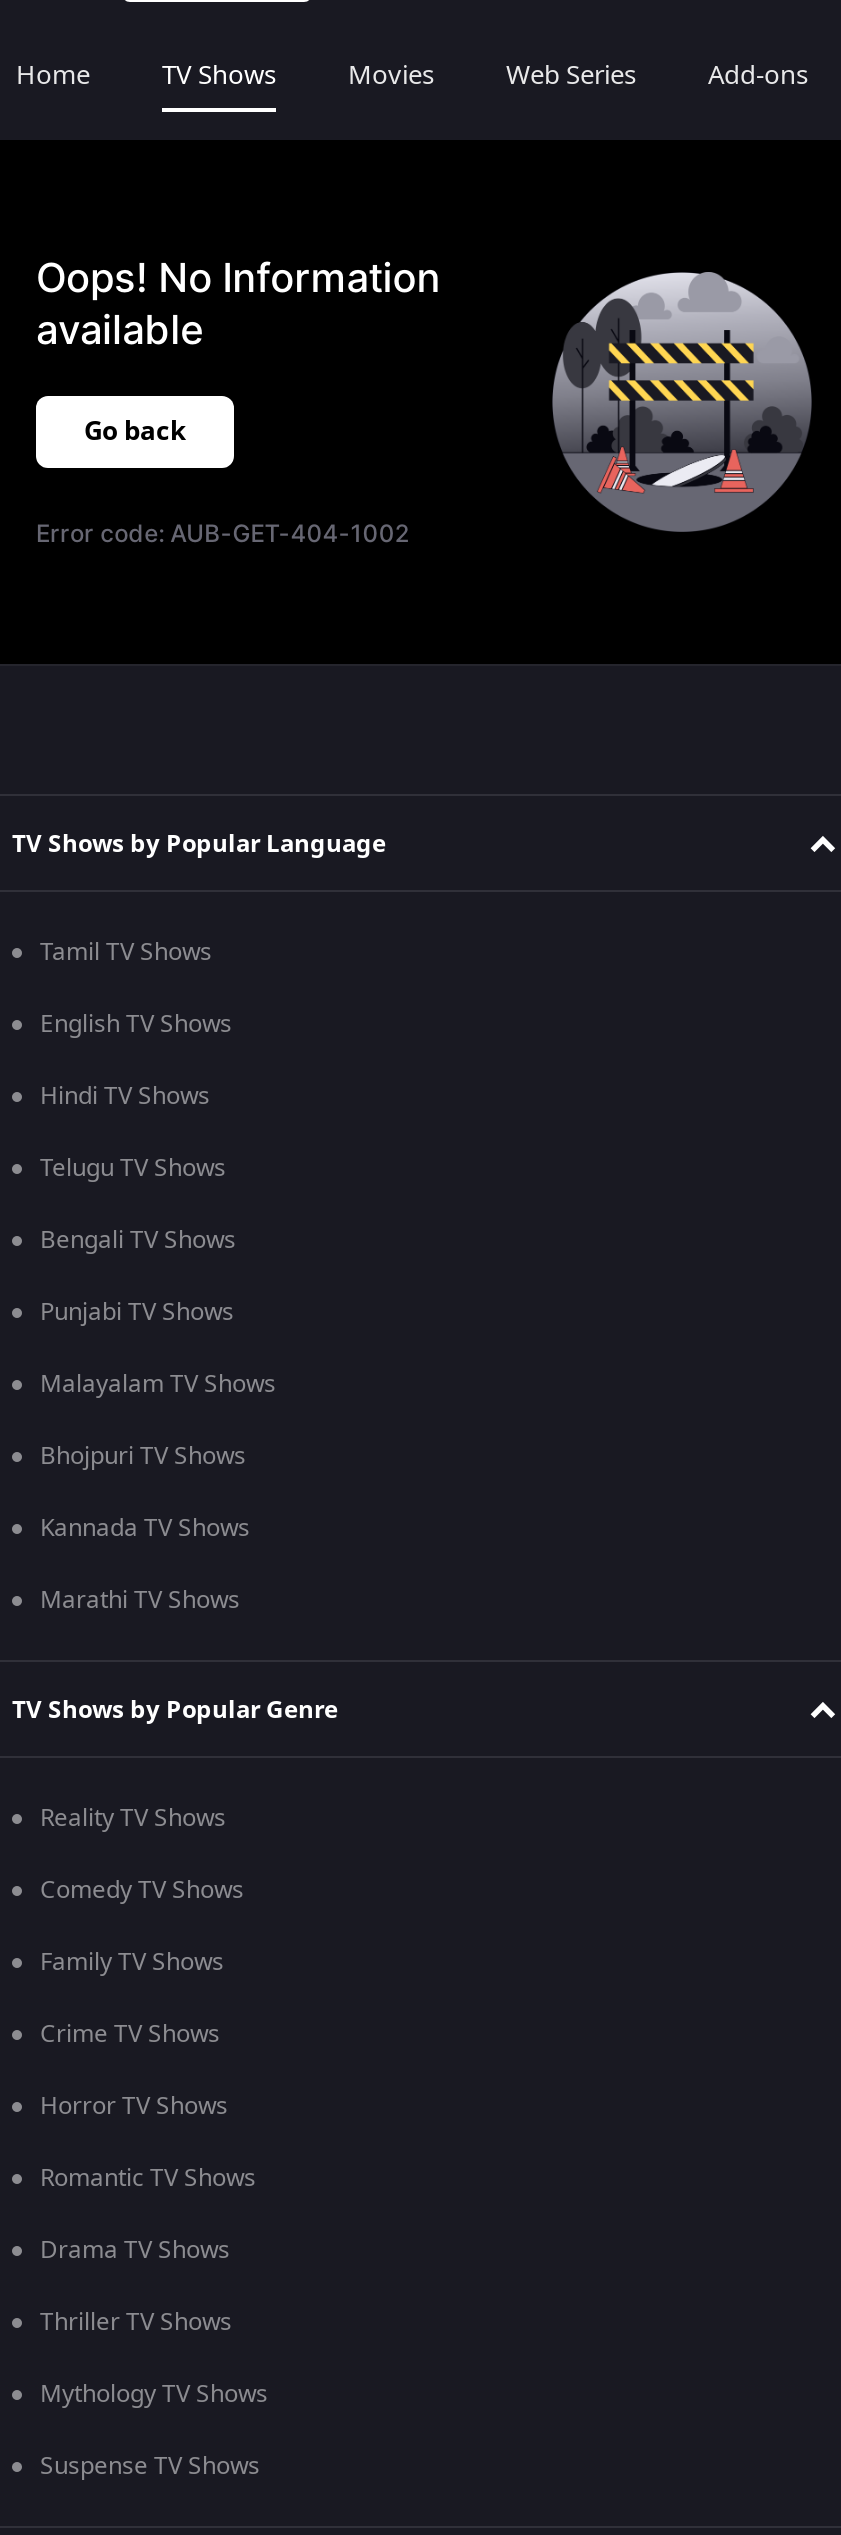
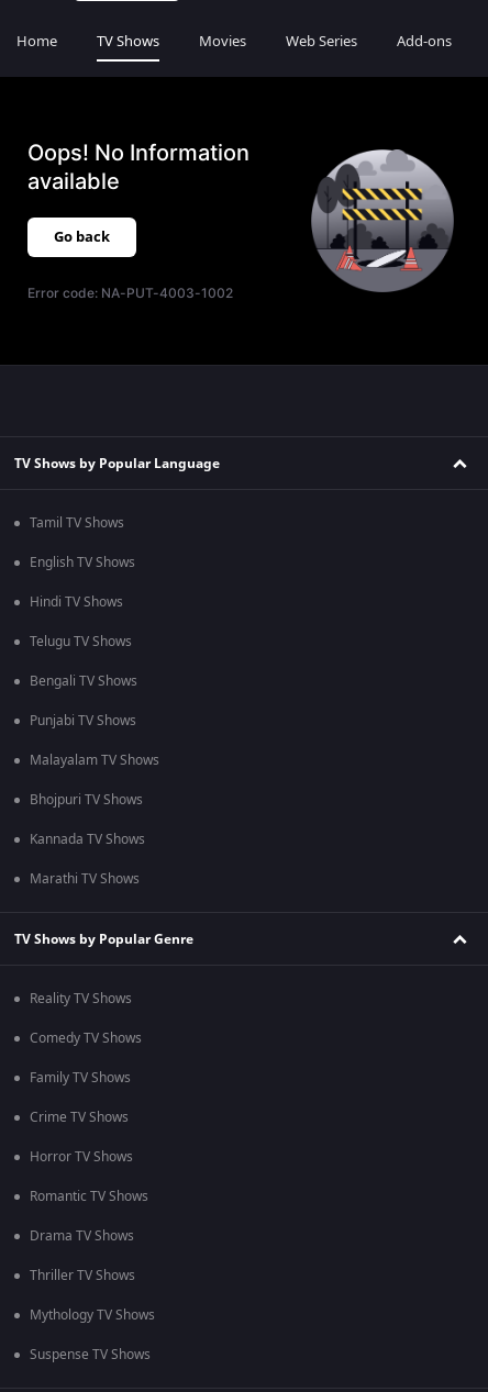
- Error code: AUB-GET-404-1002
+ Error code: NA-PUT-4003-1002
